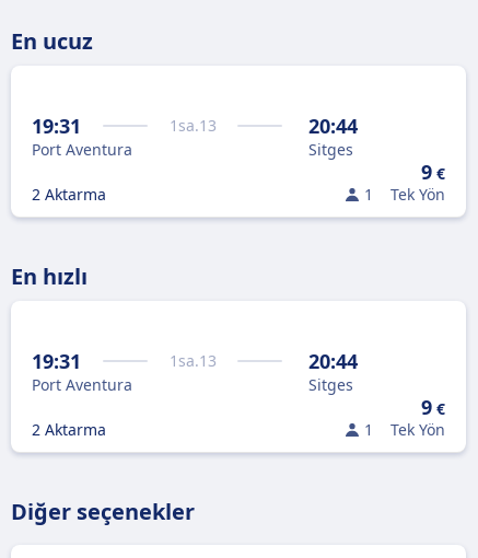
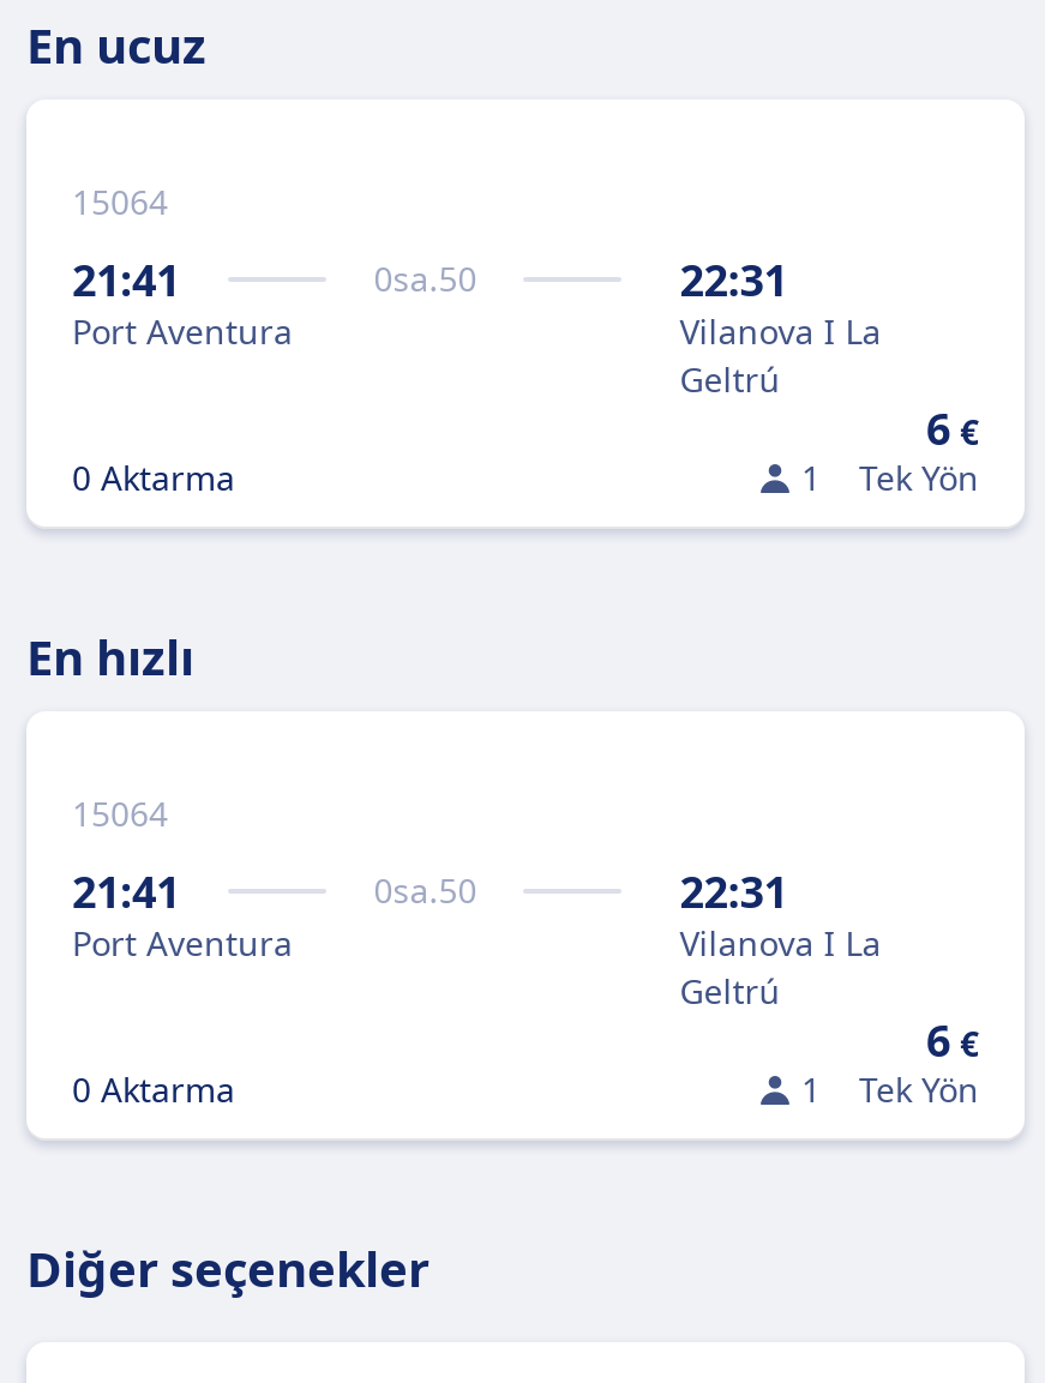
- 19:31
- 1 sa.13
+ 15064
+ 21:41
+ 0sa.50

- 20:44
- Sitges
- 9 €
+ 22:31
+ Vilanova I La
+ Geltrú
+ 6 €

- 2 Aktarma
+ 0 Aktarma

- 19:31
- 1 sa.13
+ 15064
+ 21:41
+ 0sa.50

- 20:44
- Sitges
- 9 €
+ 22:31
+ Vilanova I La
+ Geltrú
+ 6 €

- 2 Aktarma
+ 0 Aktarma
